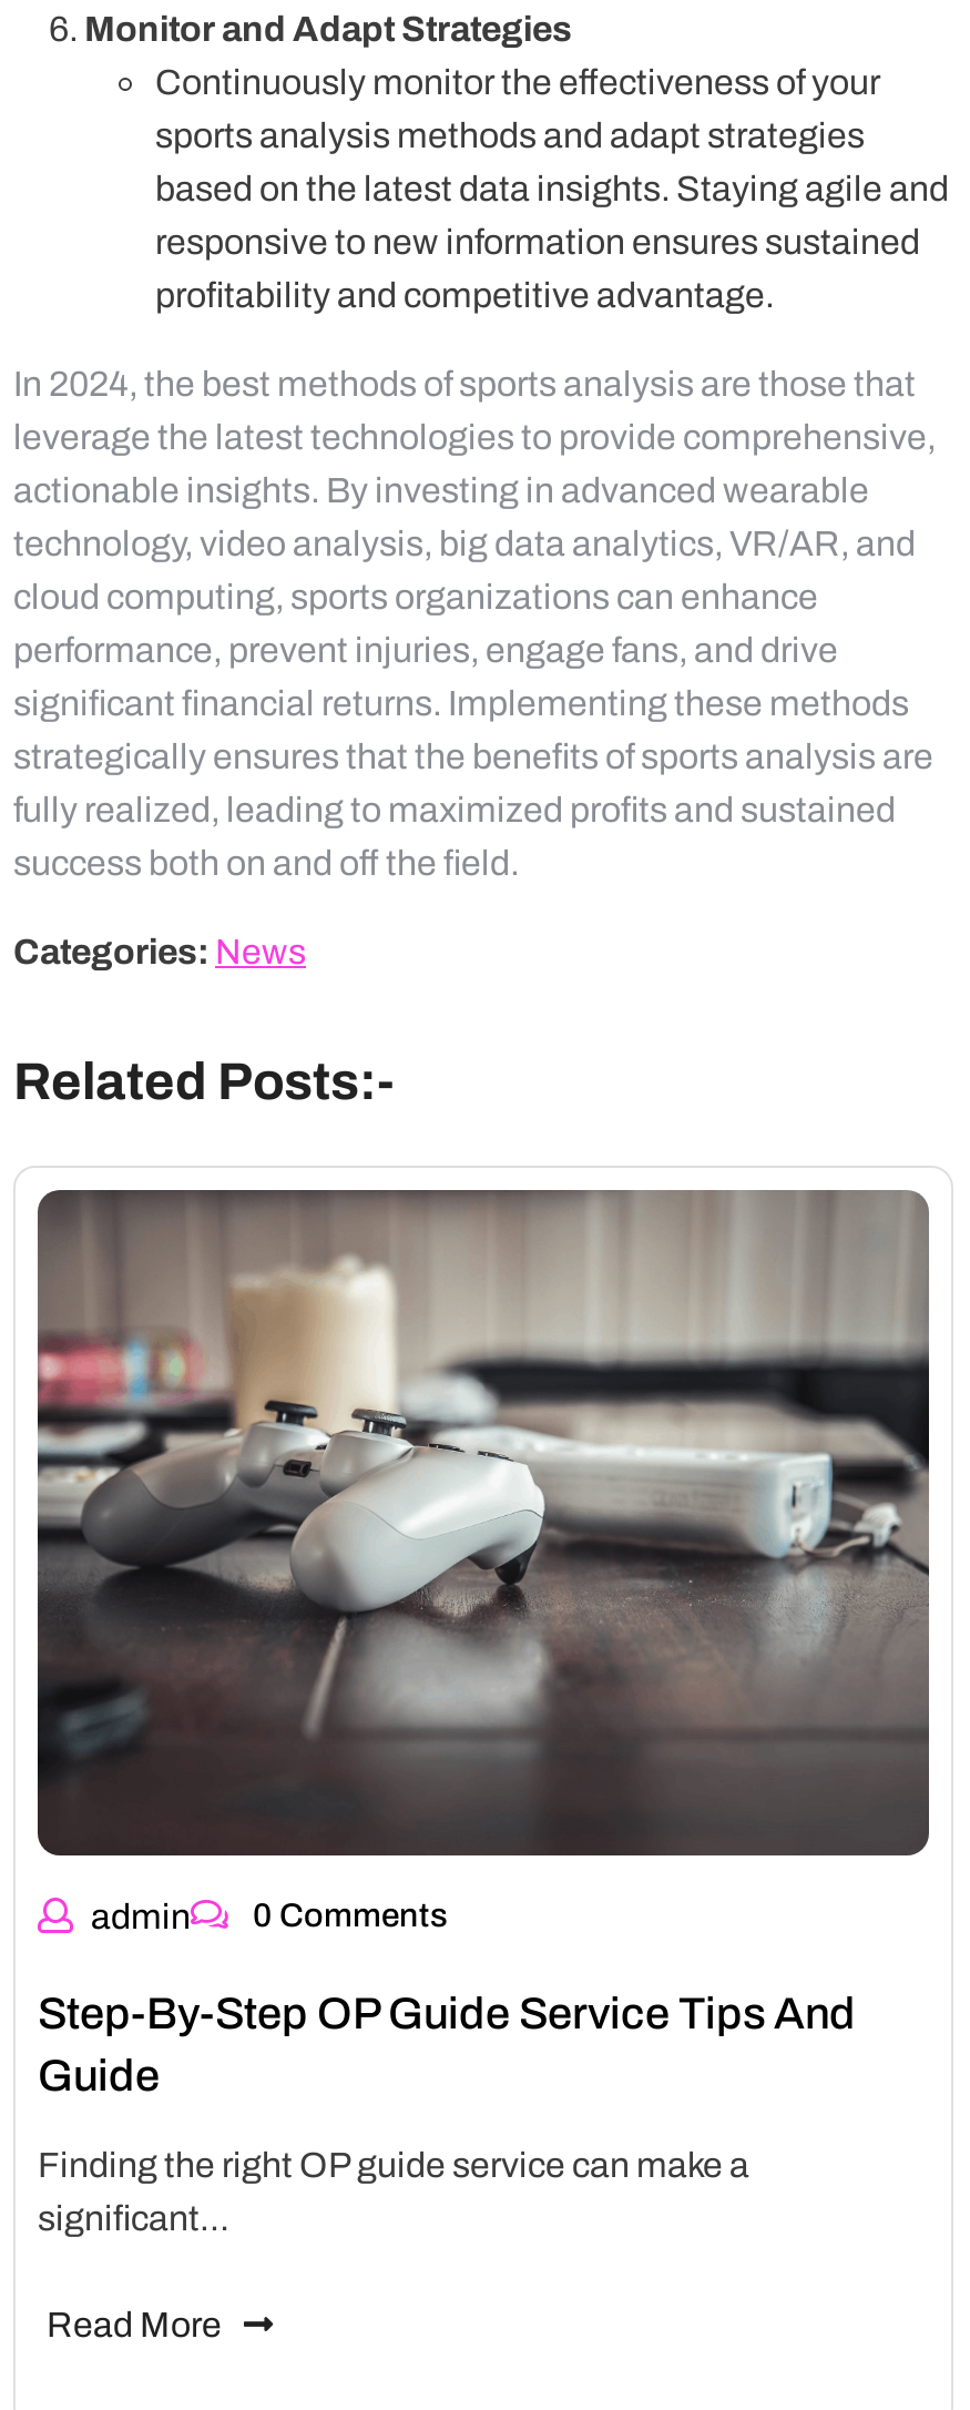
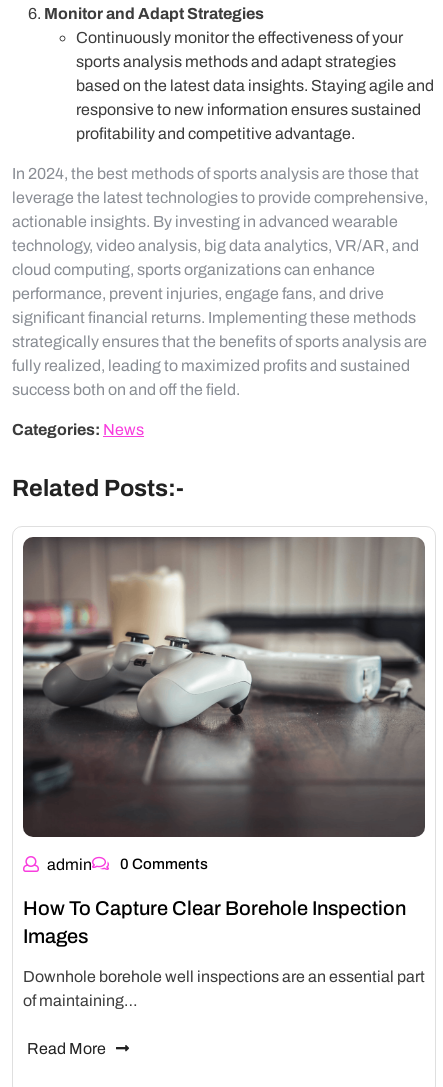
- Step-By-Step OP Guide Service Tips And
- Guide
+ How To Capture Clear Borehole Inspection
+ Images

- Finding the right OP guide service can make a
- significant…
+ Downhole borehole well inspections are an essential part
+ of maintaining…
